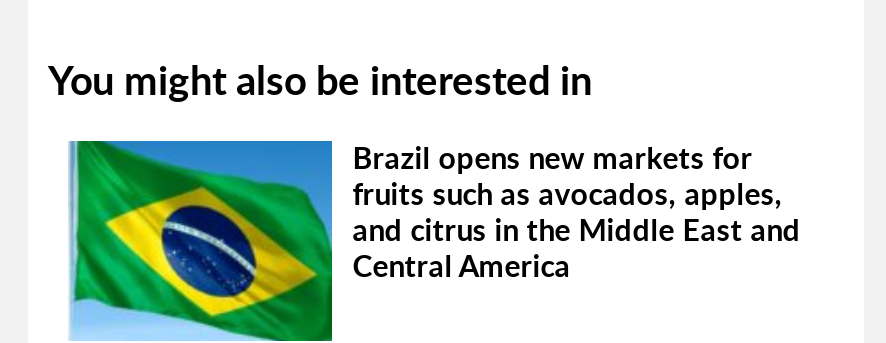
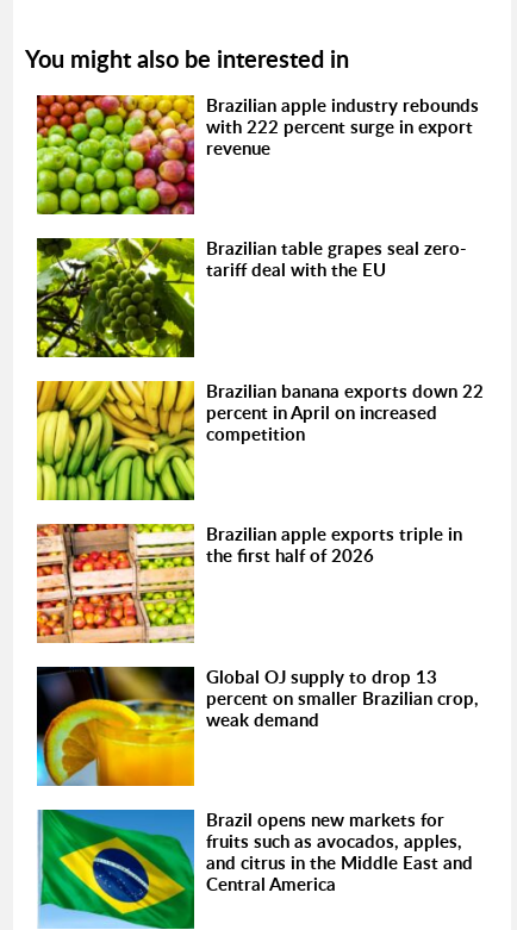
+ [image]
+ Brazilian apple industry rebounds
+ with 222 percent surge in export
+ revenue

+ [image]
+ Brazilian table grapes seal zero-
+ tariff deal with the EU

+ [image]
+ Brazilian banana exports down 22
+ percent in April on increased
+ competition

+ [image]
+ Brazilian apple exports triple in
+ the first half of 2026

+ [image]
+ Global OJ supply to drop 13
+ percent on smaller Brazilian crop,
+ weak demand
